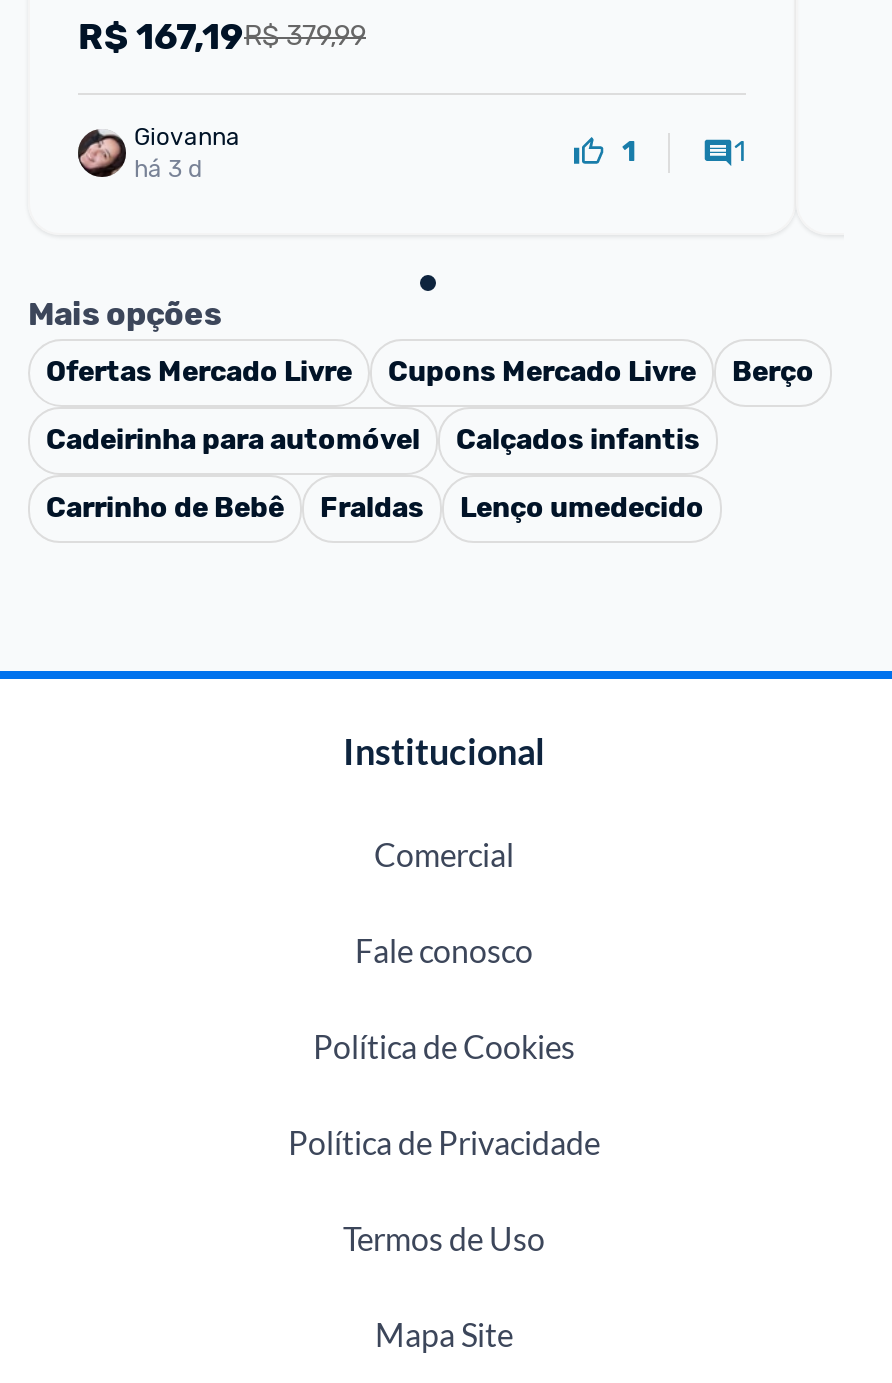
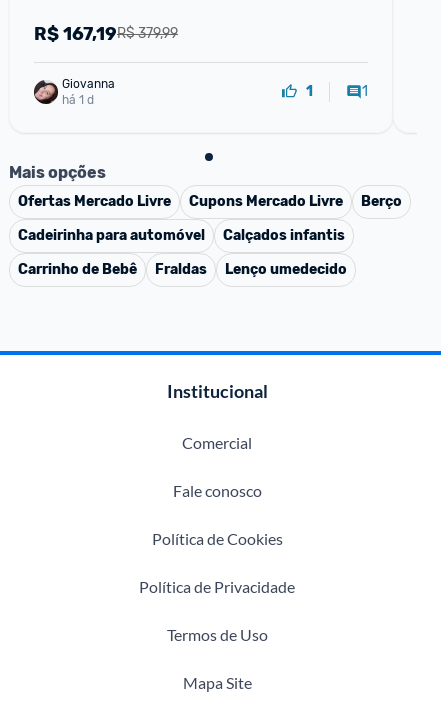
- há 3 d
+ há 1 d
